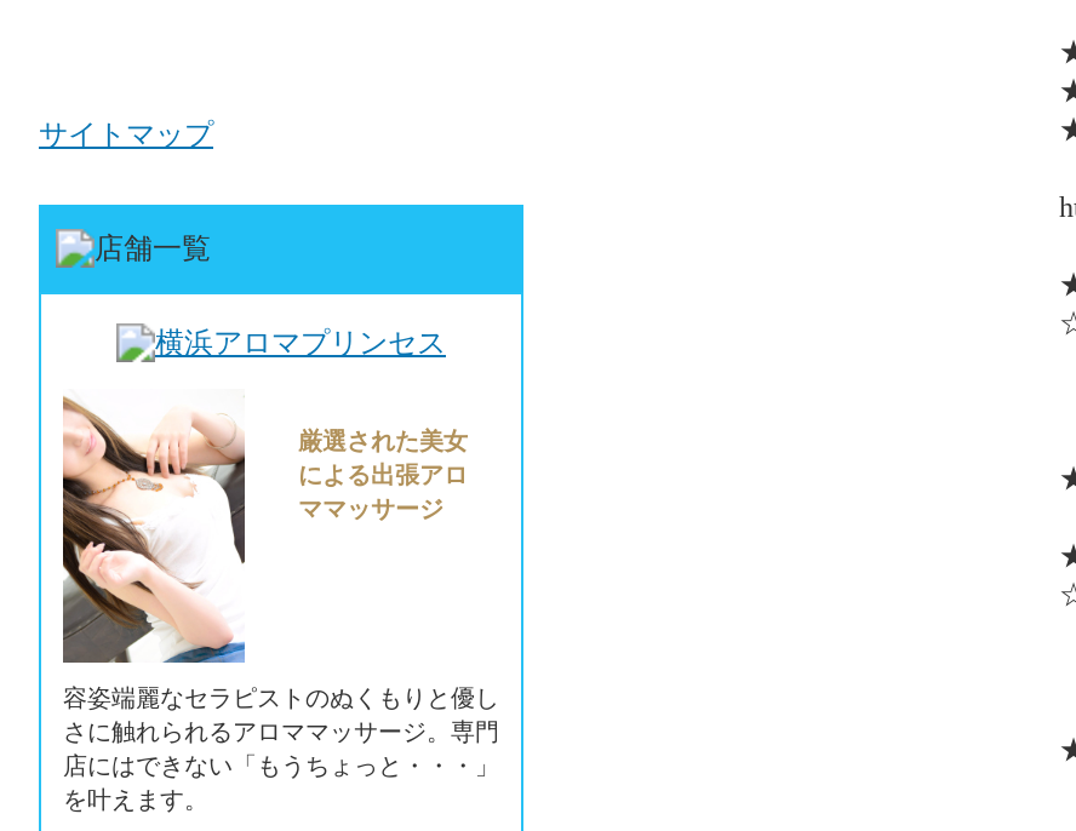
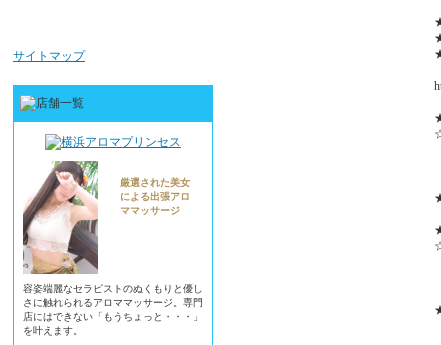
- [image]
+ [image]
